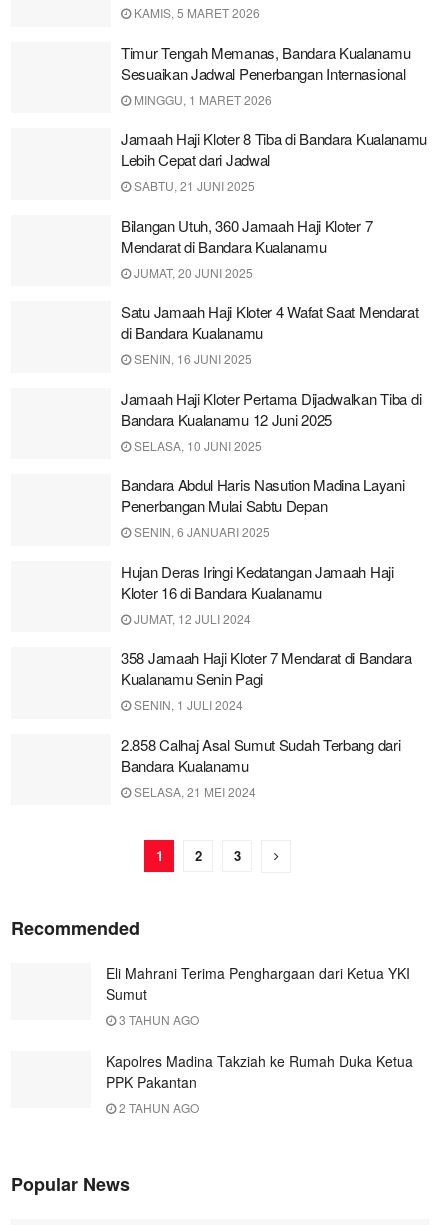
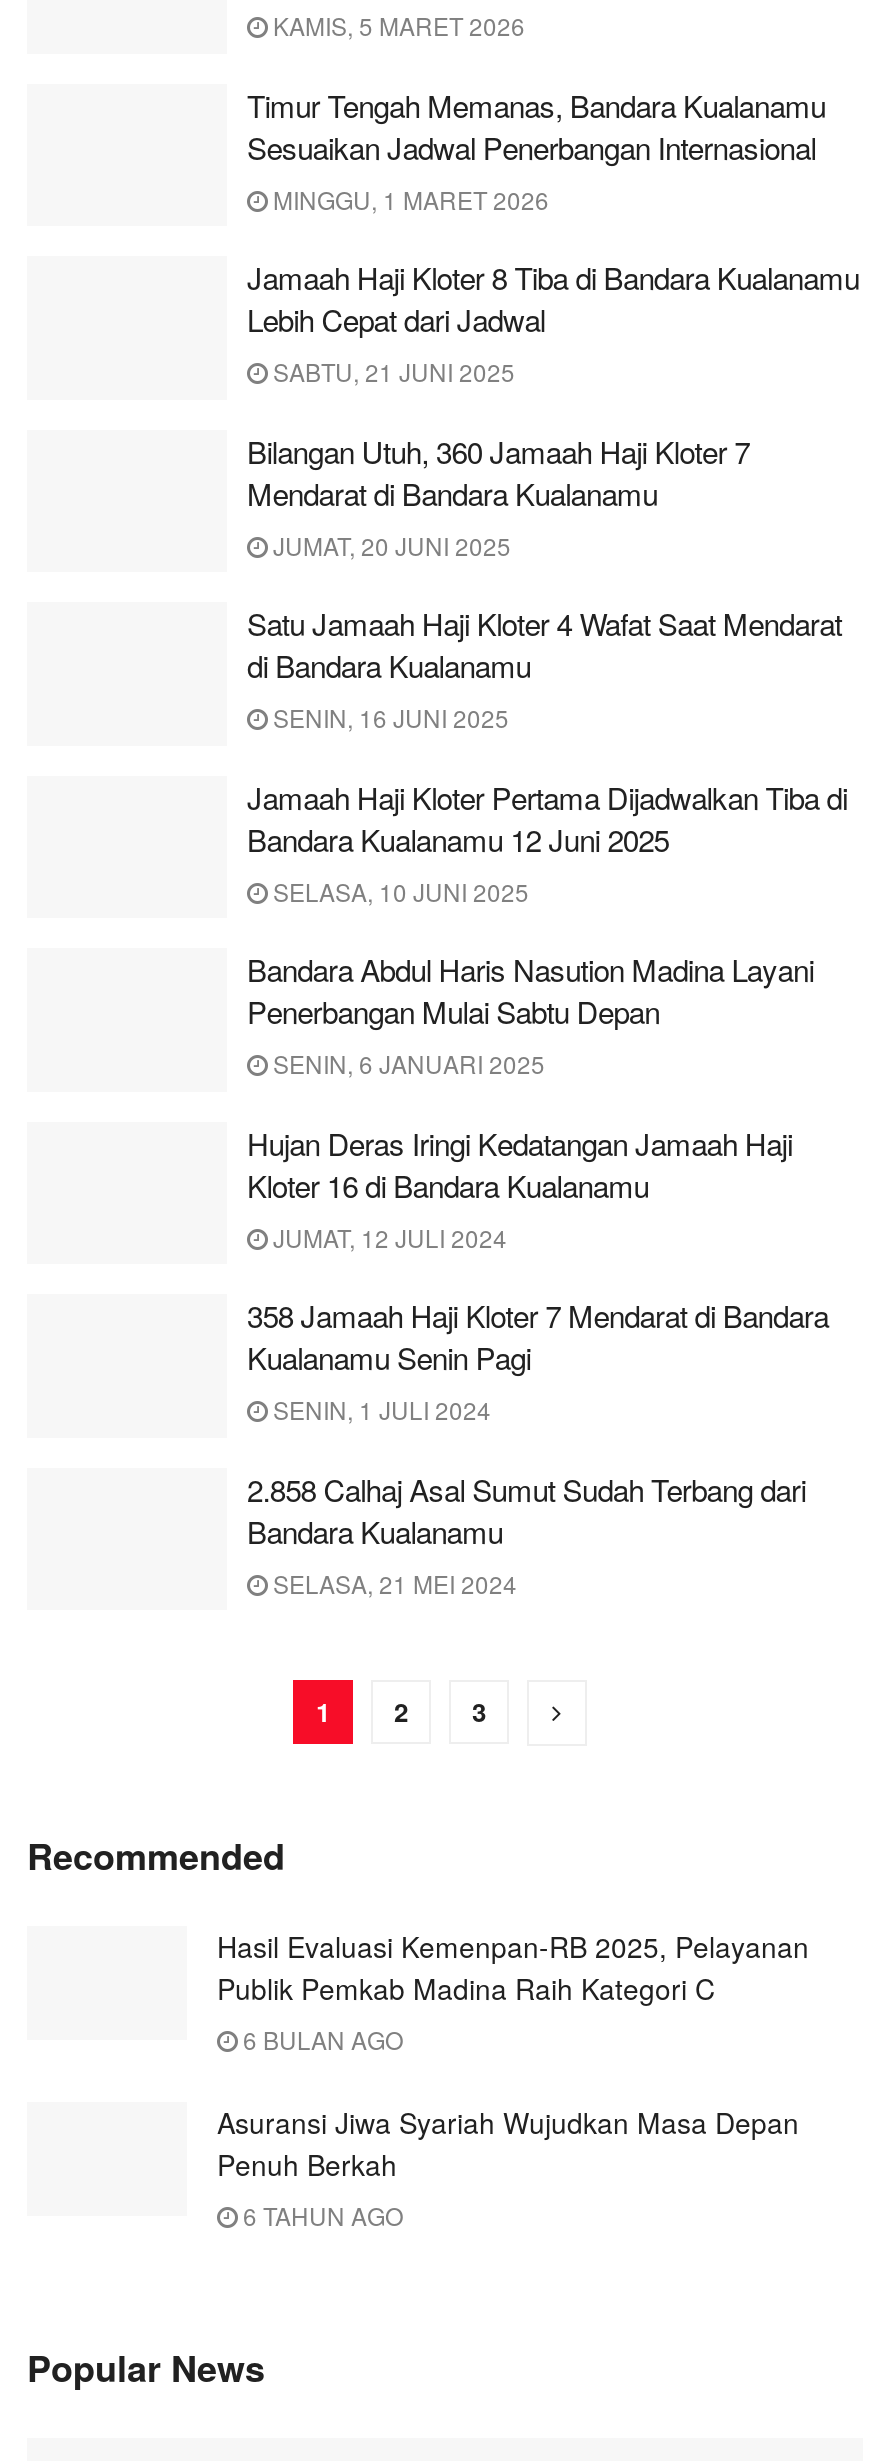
- Eli Mahrani Terima Penghargaan dari Ketua YKI
- Sumut
- 3 TAHUN AGO
+ Hasil Evaluasi Kemenpan-RB 2025, Pelayanan
+ Publik Pemkab Madina Raih Kategori C
+ 6 BULAN AGO

- Kapolres Madina Takziah ke Rumah Duka Ketua
- PPK Pakantan
- 2 TAHUN AGO
+ Asuransi Jiwa Syariah Wujudkan Masa Depan
+ Penuh Berkah
+ 6 TAHUN AGO
